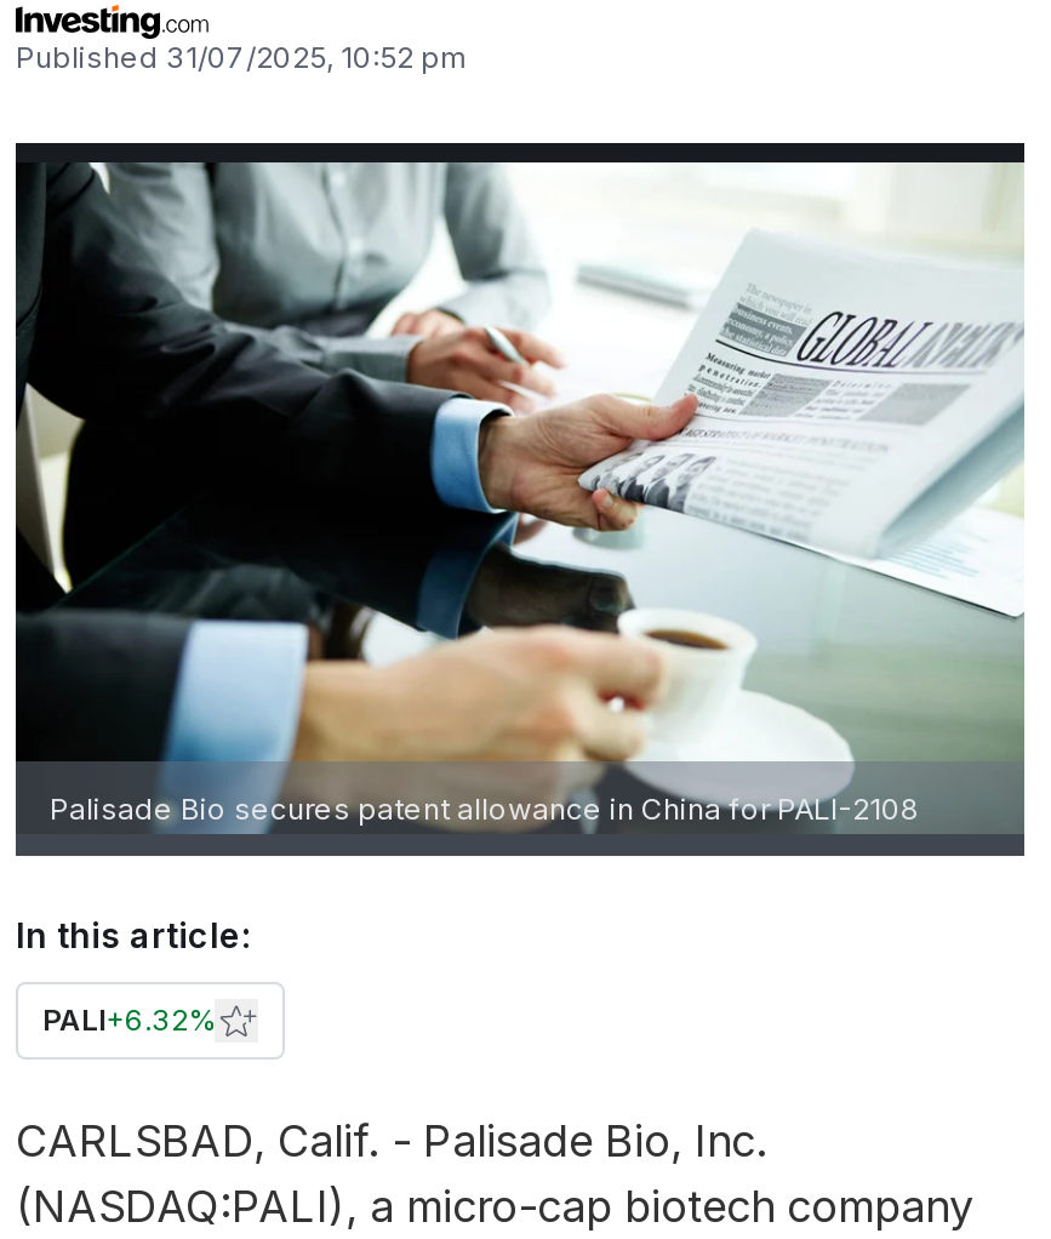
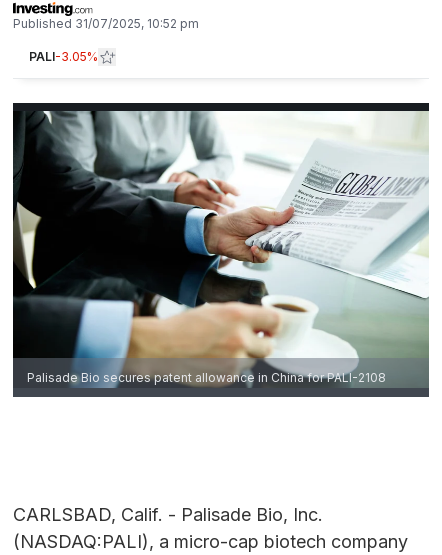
+ PALI-3.05%

- In this article:
- PALI+6.32%
